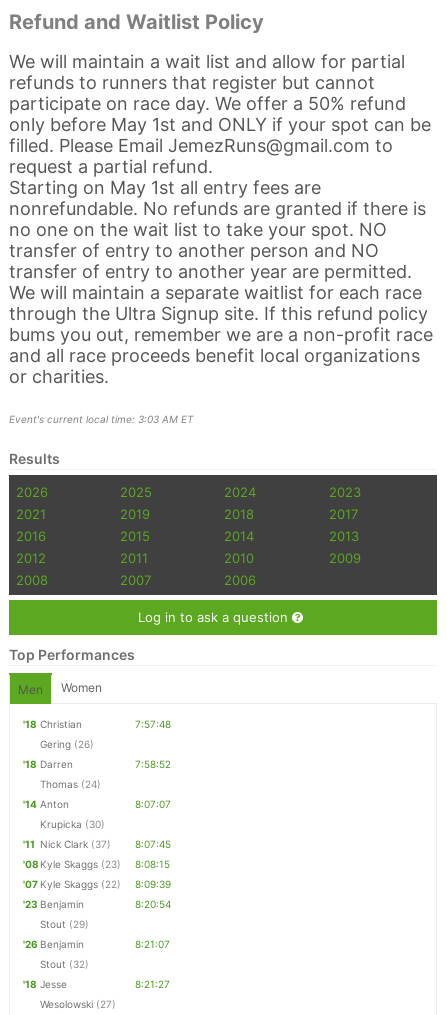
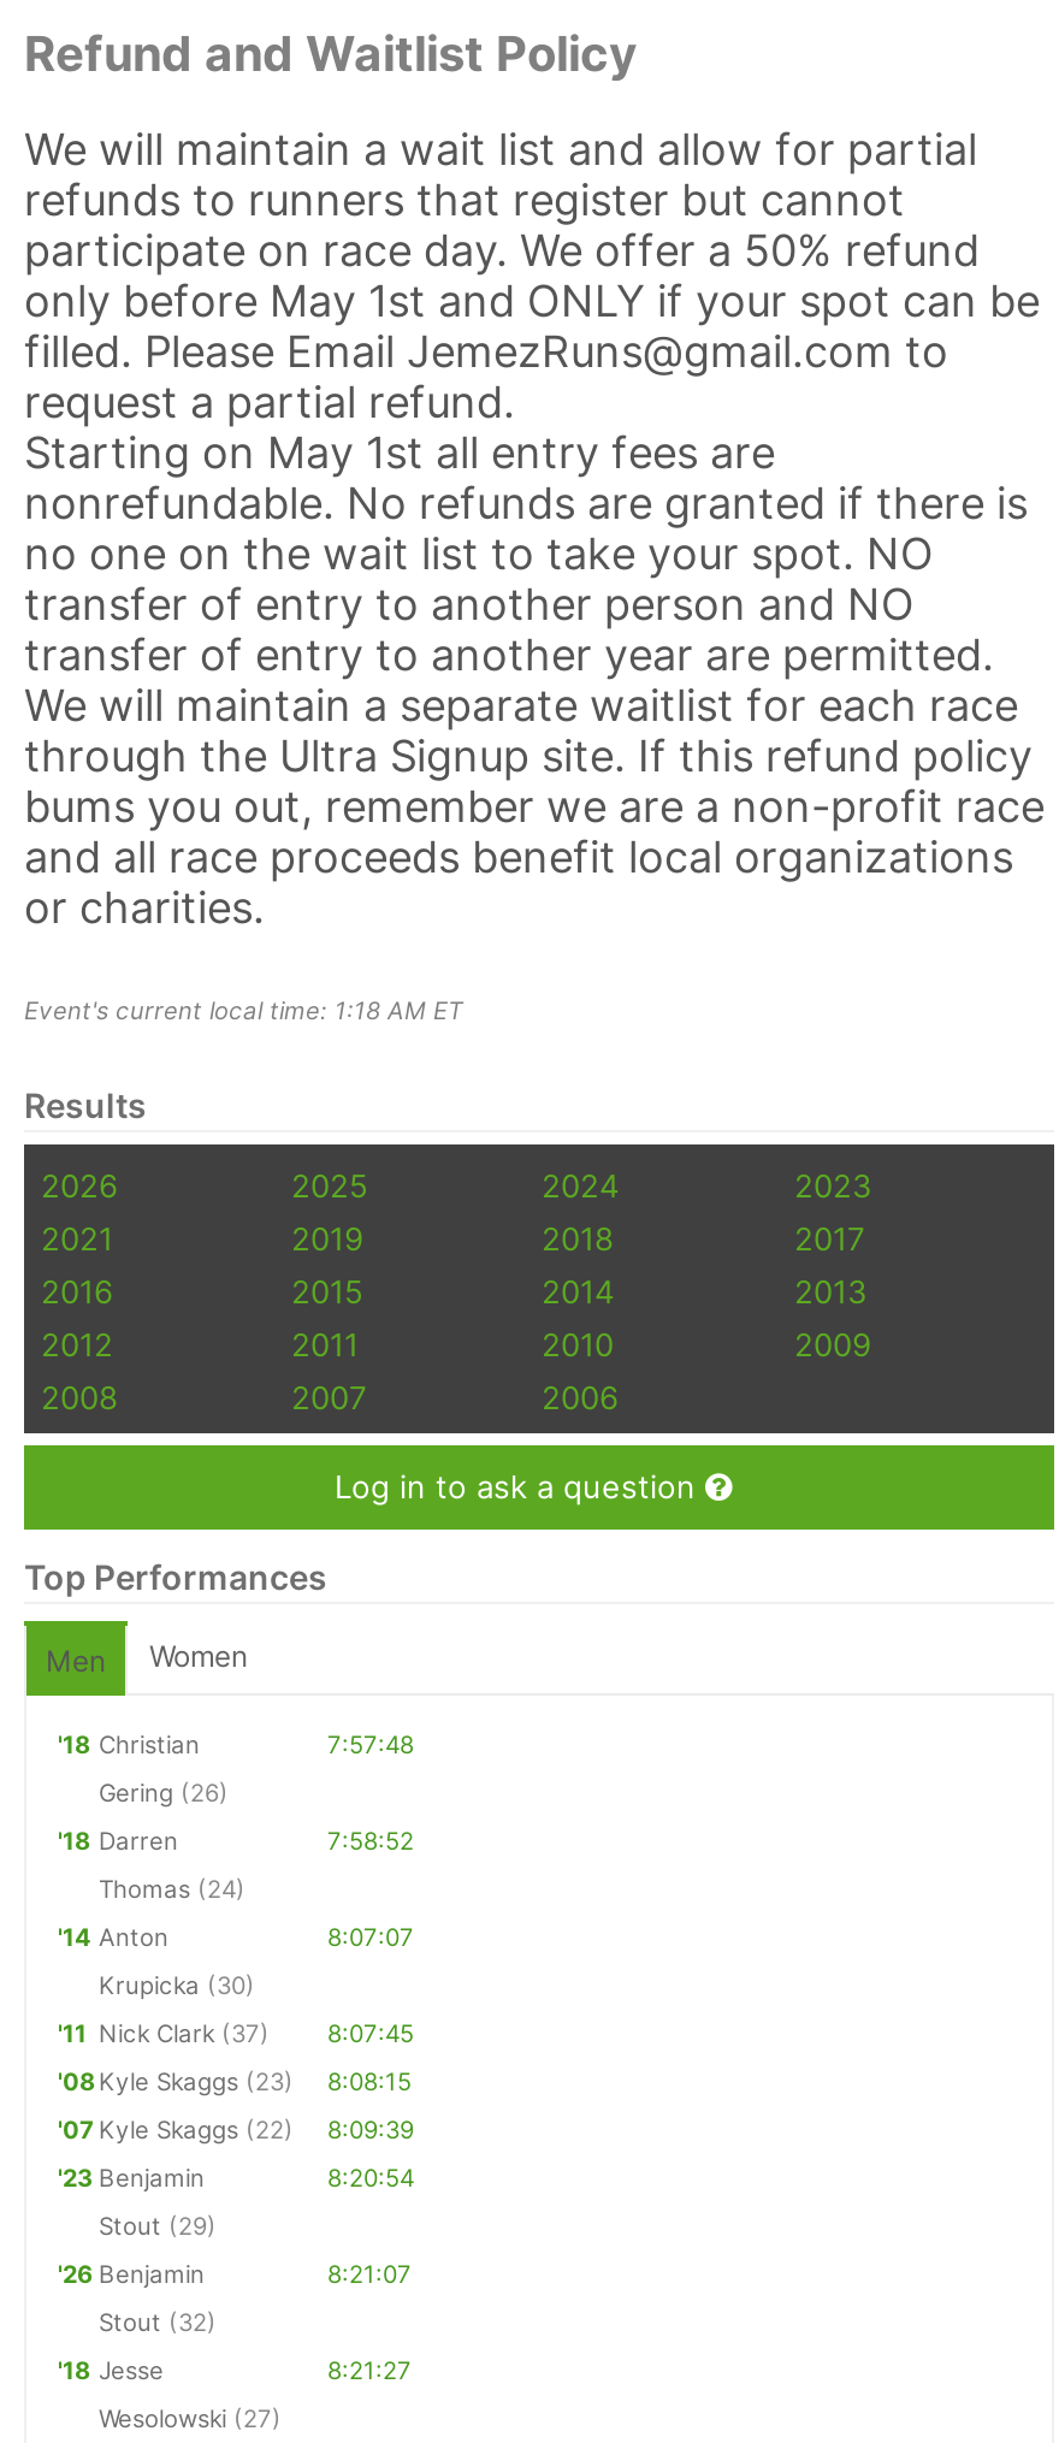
- Event's current local time: 3:03 AM ET
+ Event's current local time: 1:18 AM ET
